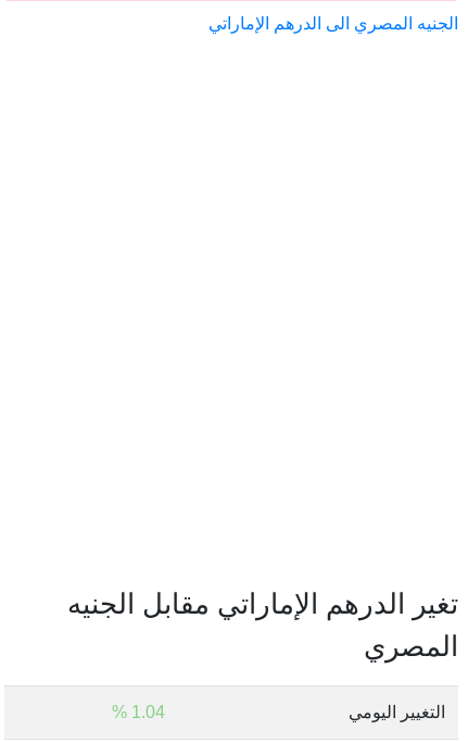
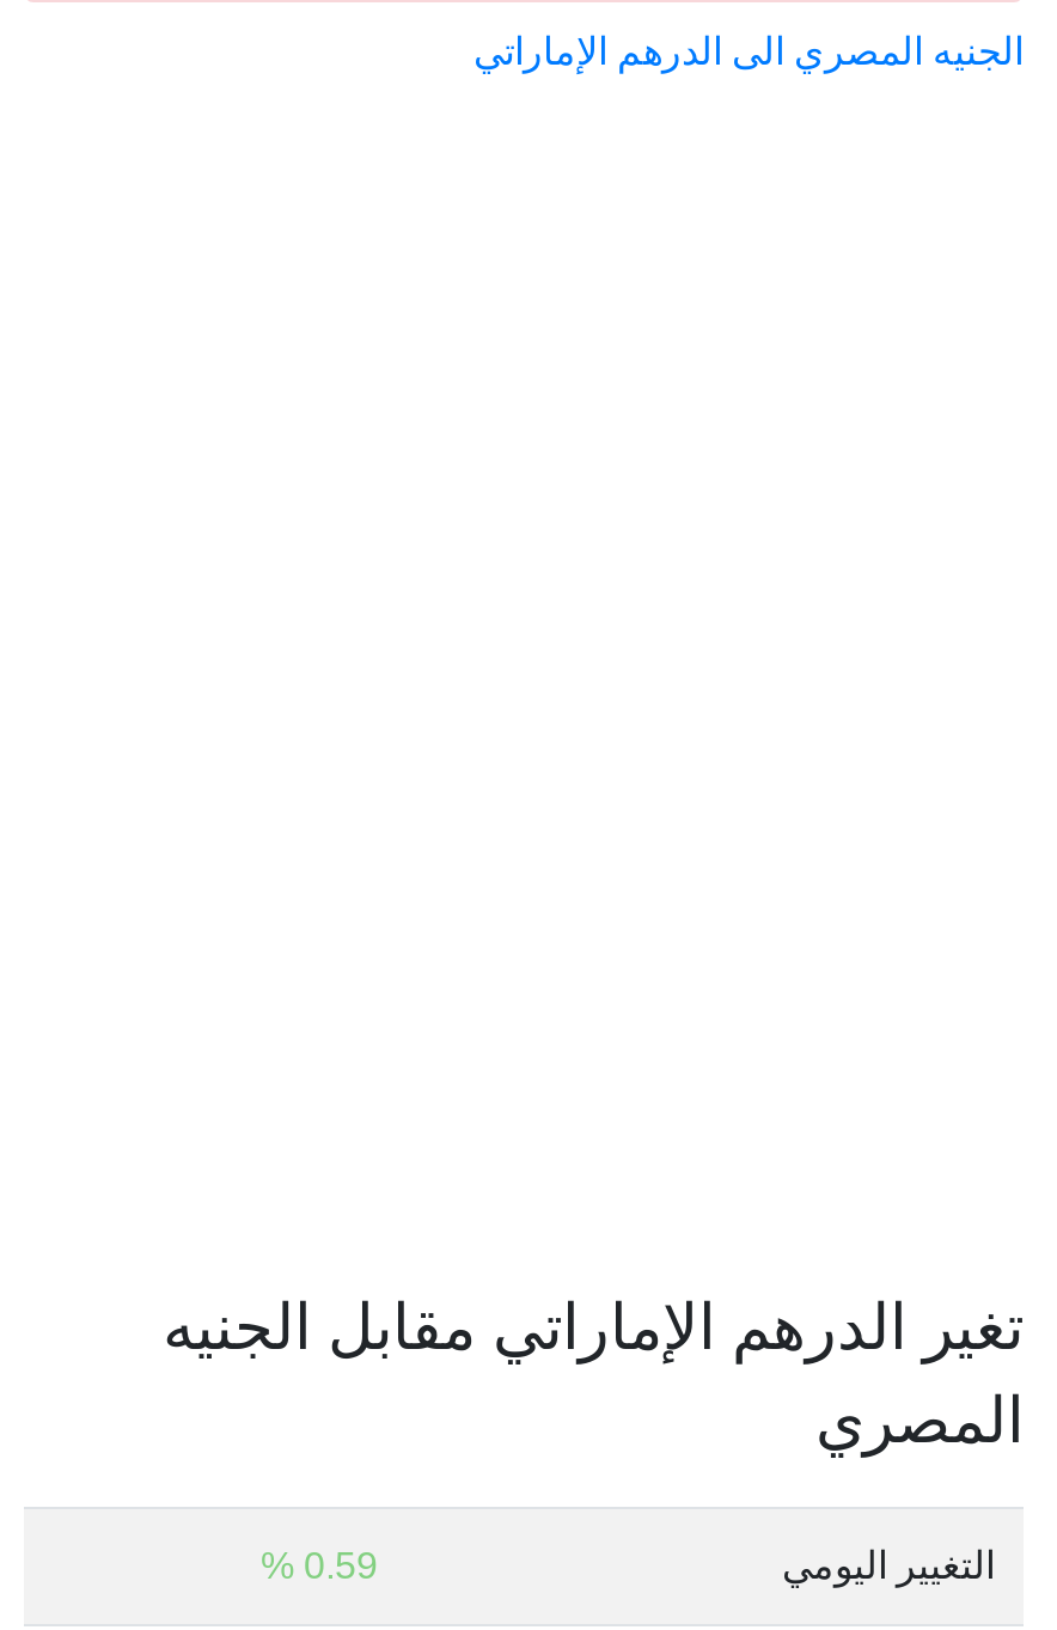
- 1.04 %
+ 0.59 %
